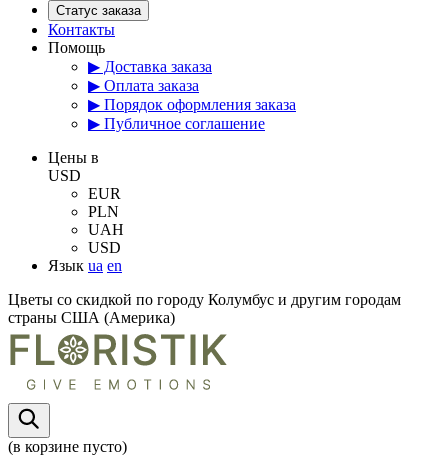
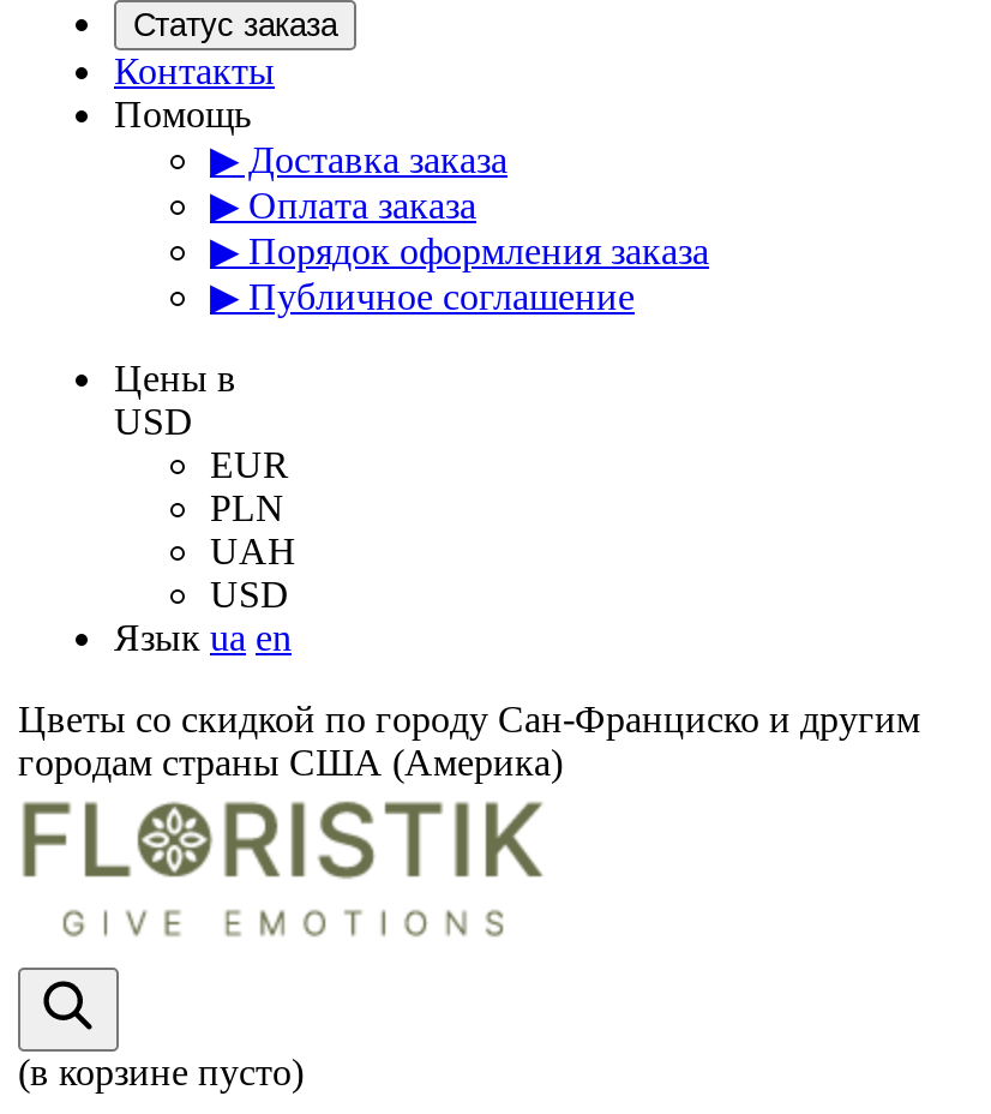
- Цветы со скидкой по городу Колумбус и другим городам
- страны США (Америка)
+ Цветы со скидкой по городу Сан-Франциско и другим
+ городам страны США (Америка)
